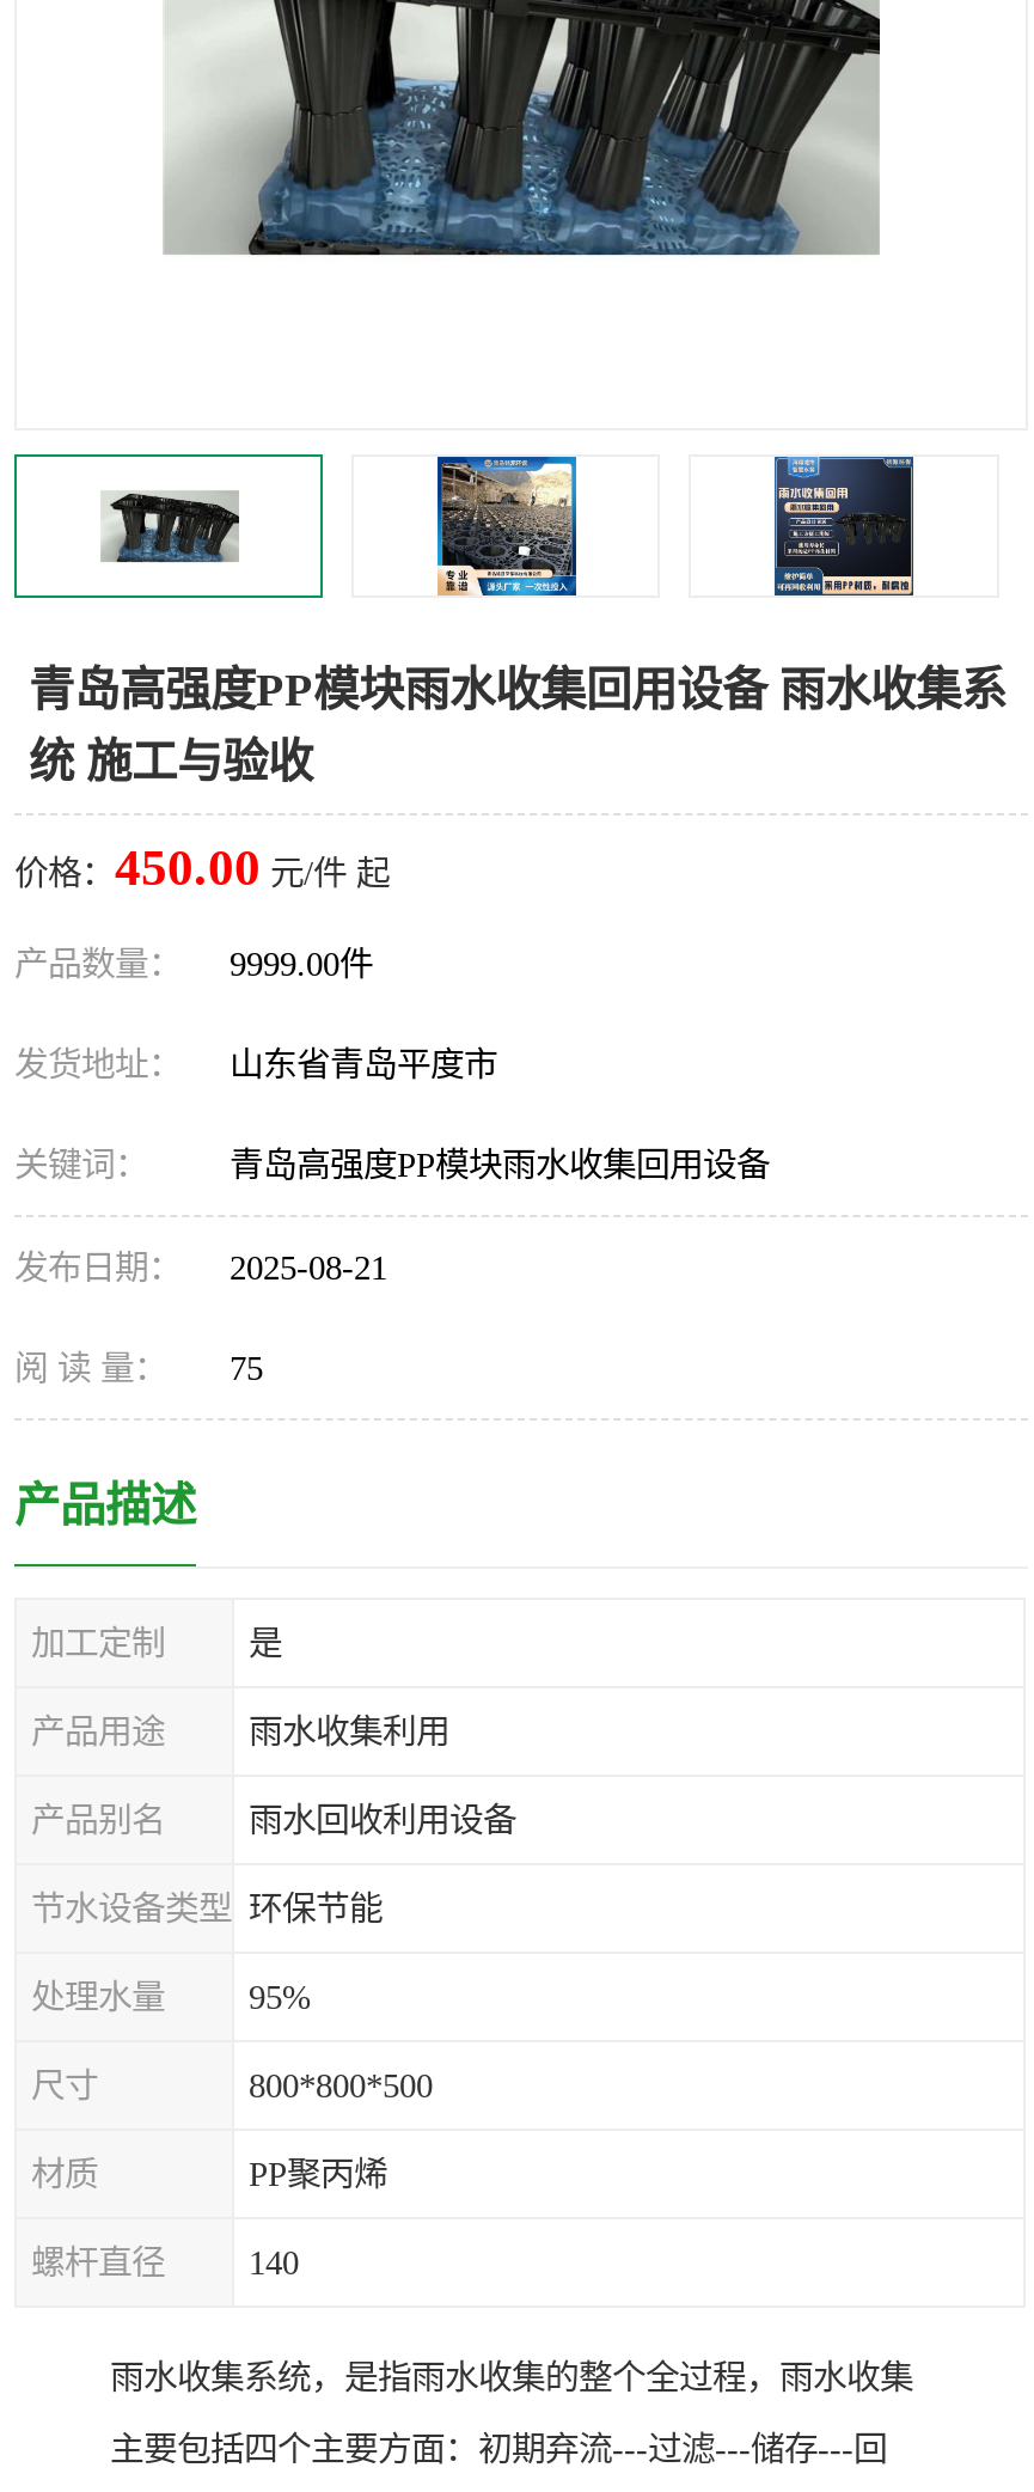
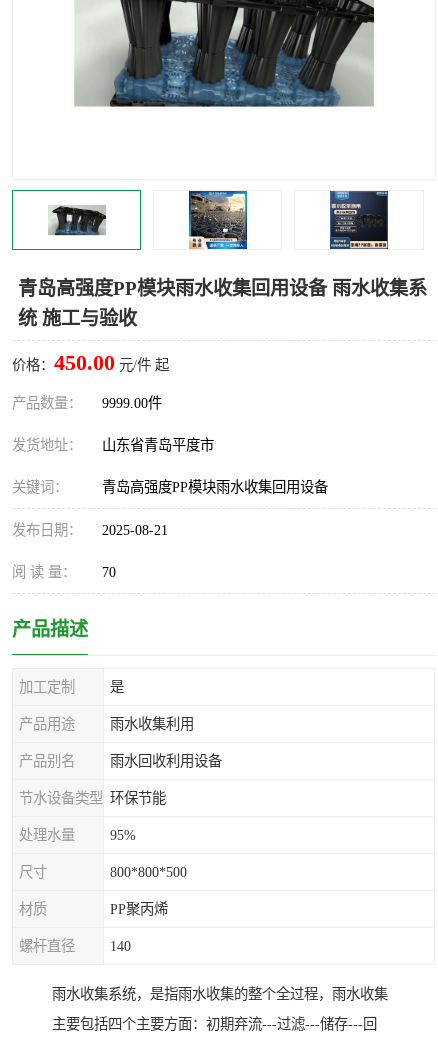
- 阅 读 量： 75
+ 阅 读 量： 70
